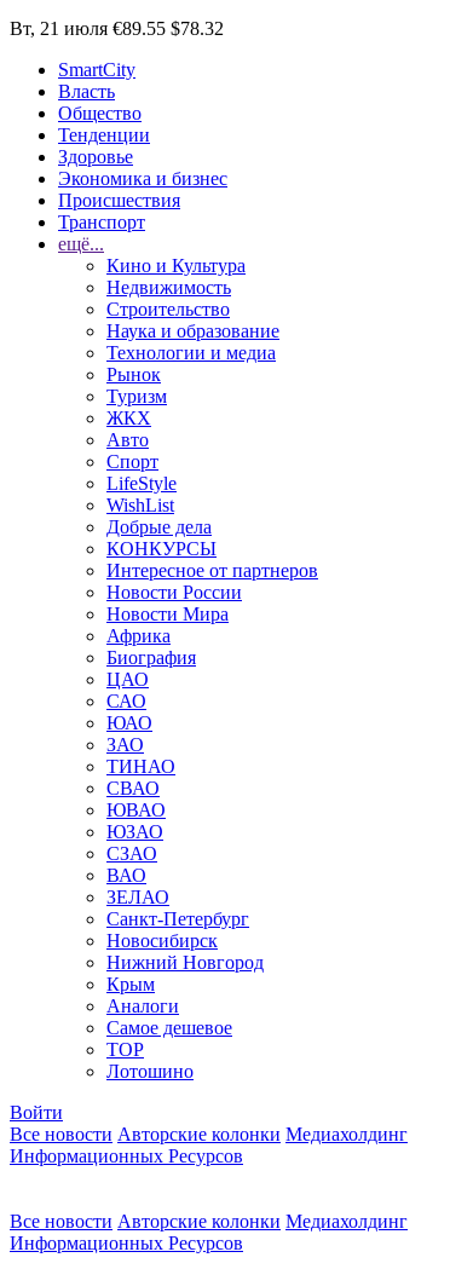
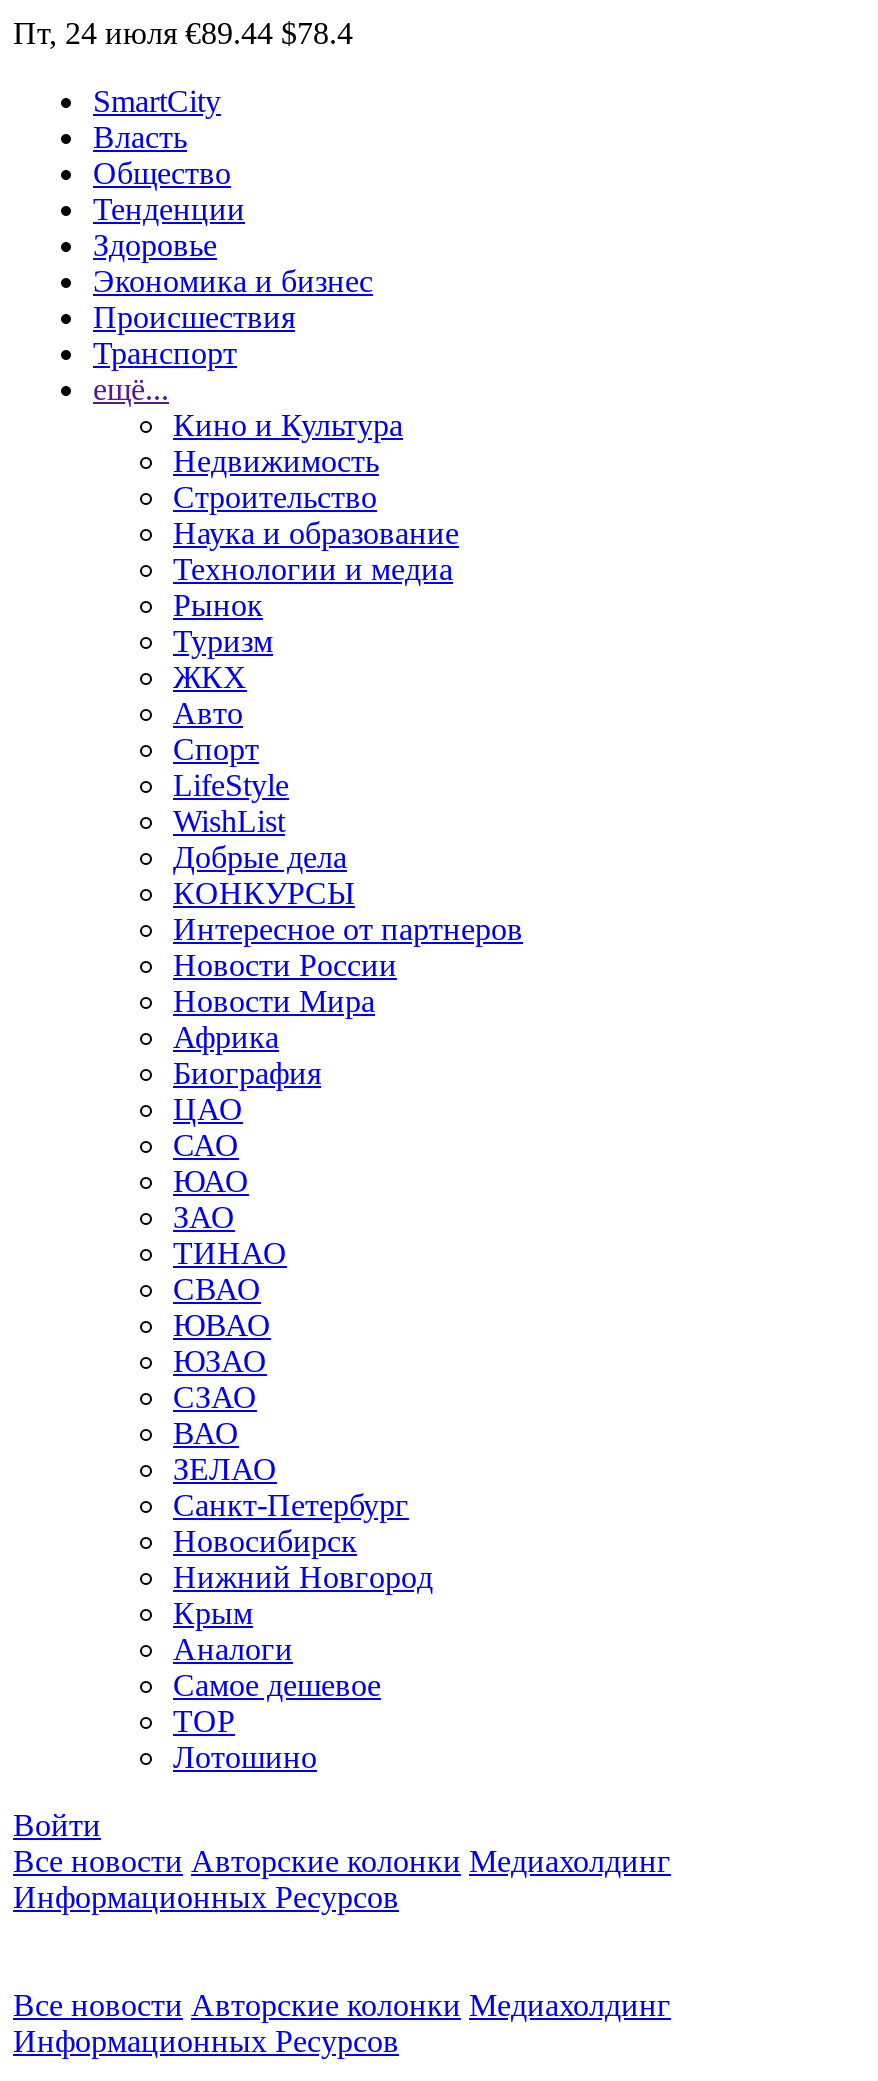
- Вт, 21 июля €89.55 $78.32
+ Пт, 24 июля €89.44 $78.4
